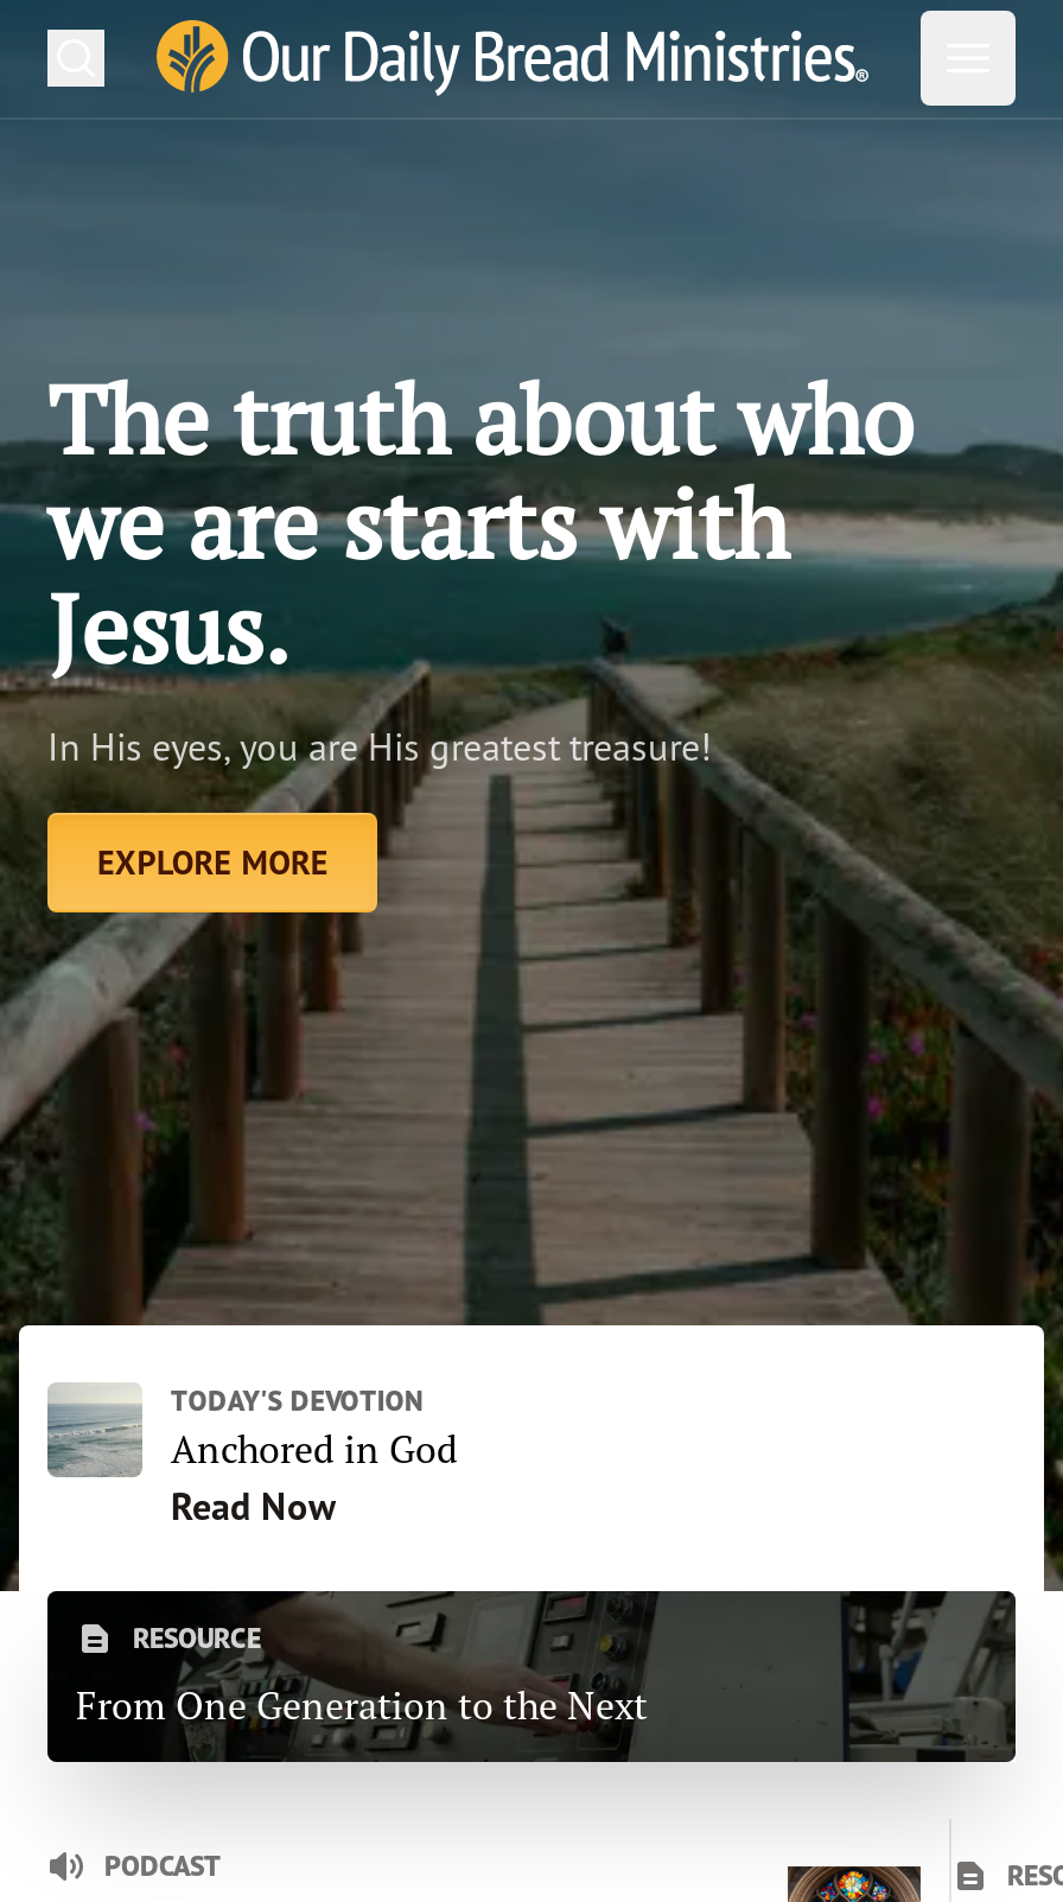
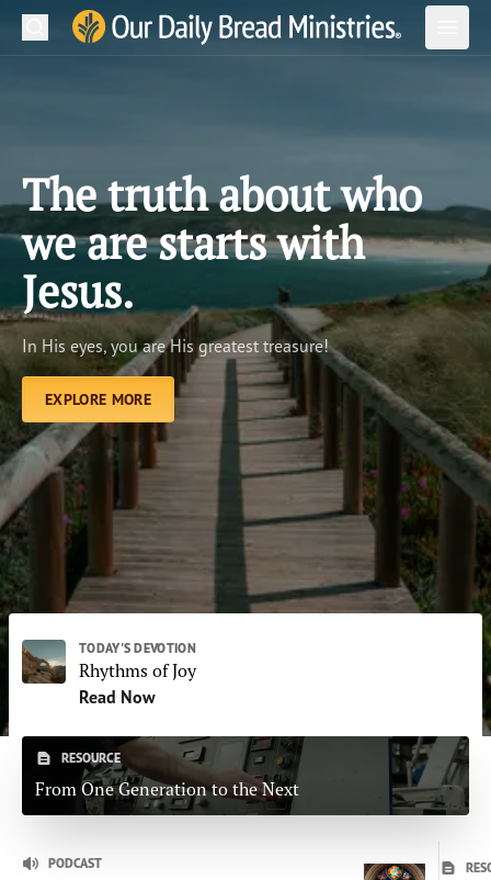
- [image]
- Anchored in God
+ [image]
+ Rhythms of Joy
